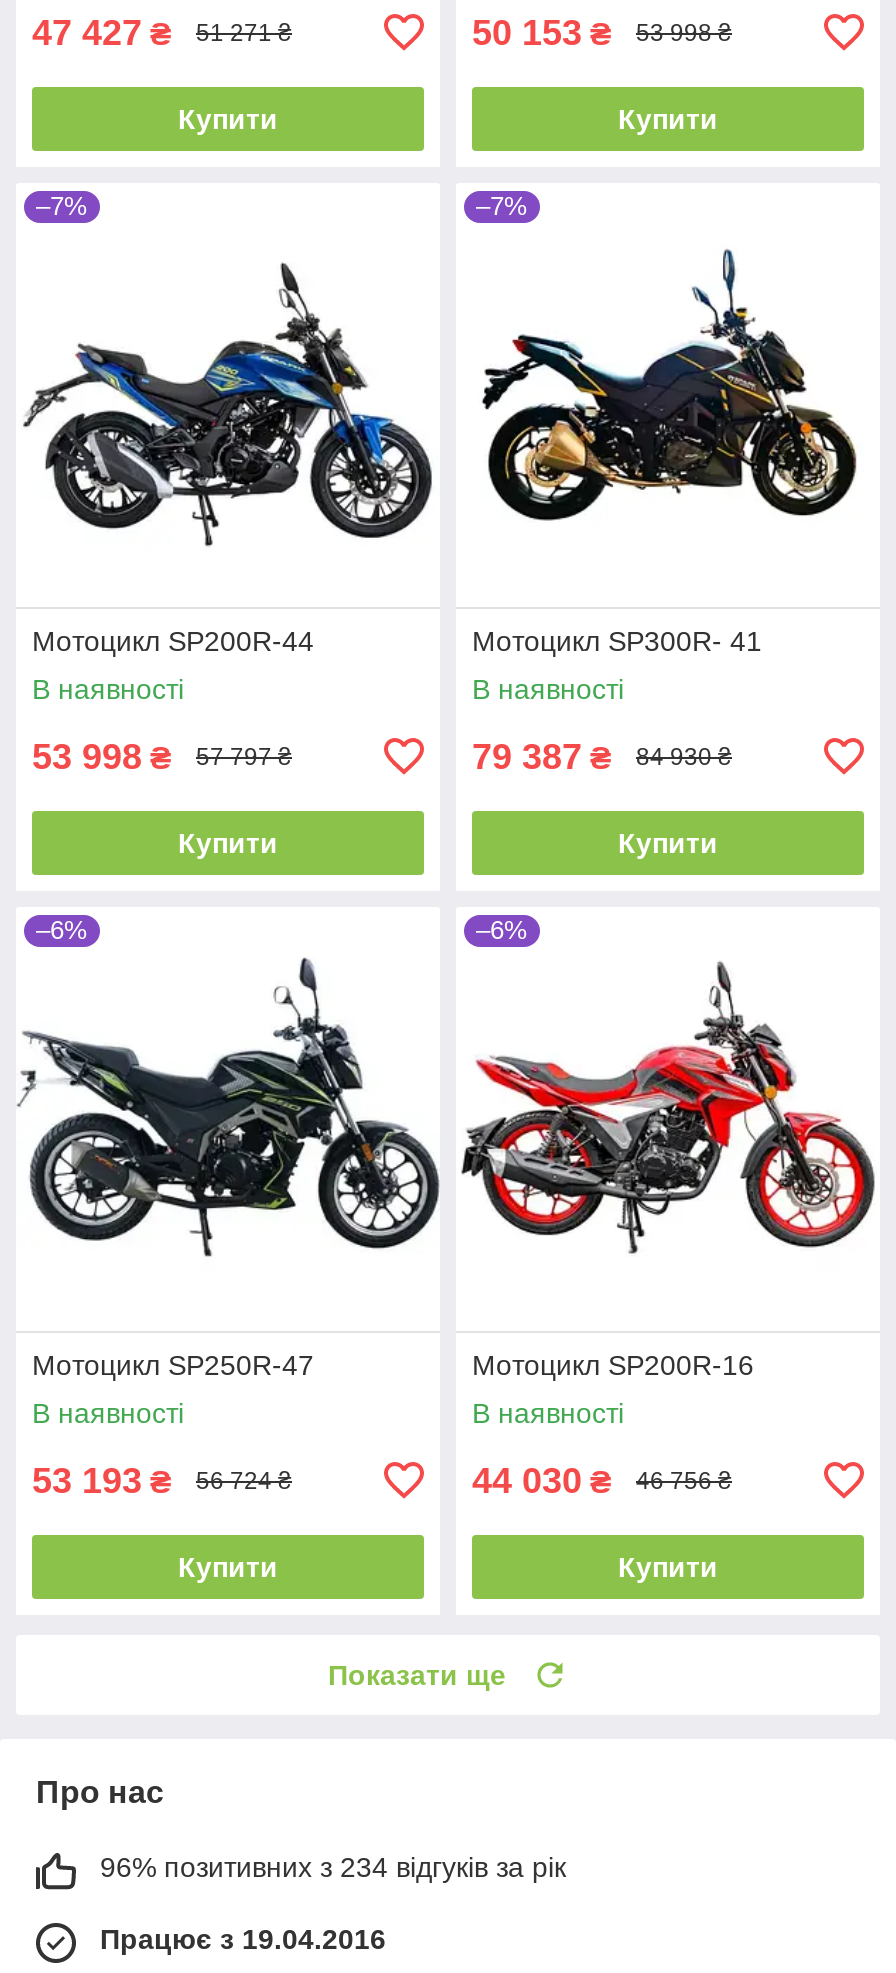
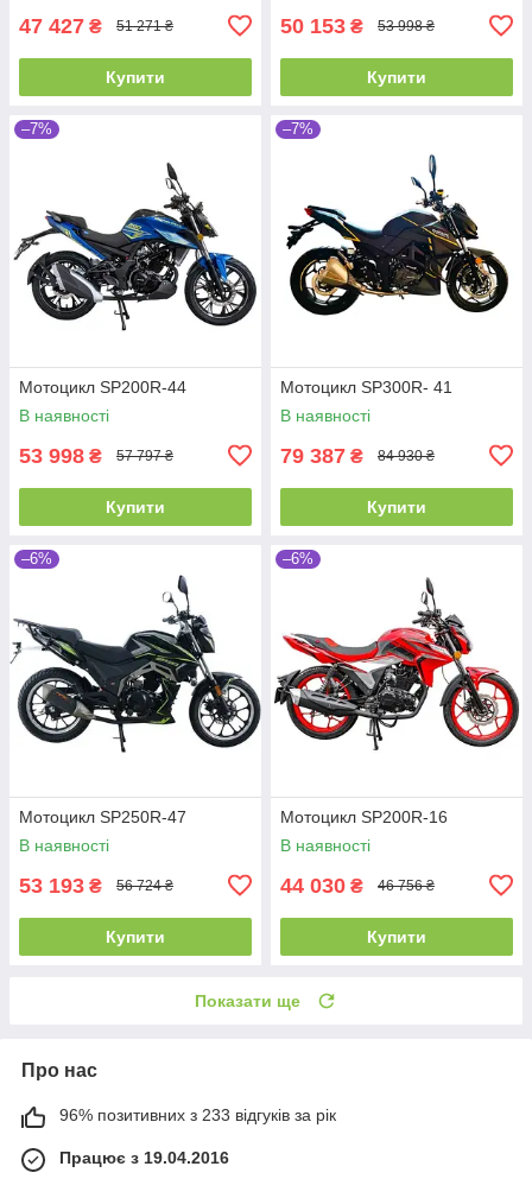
- 96% позитивних з 234 відгуків за рік
+ 96% позитивних з 233 відгуків за рік
